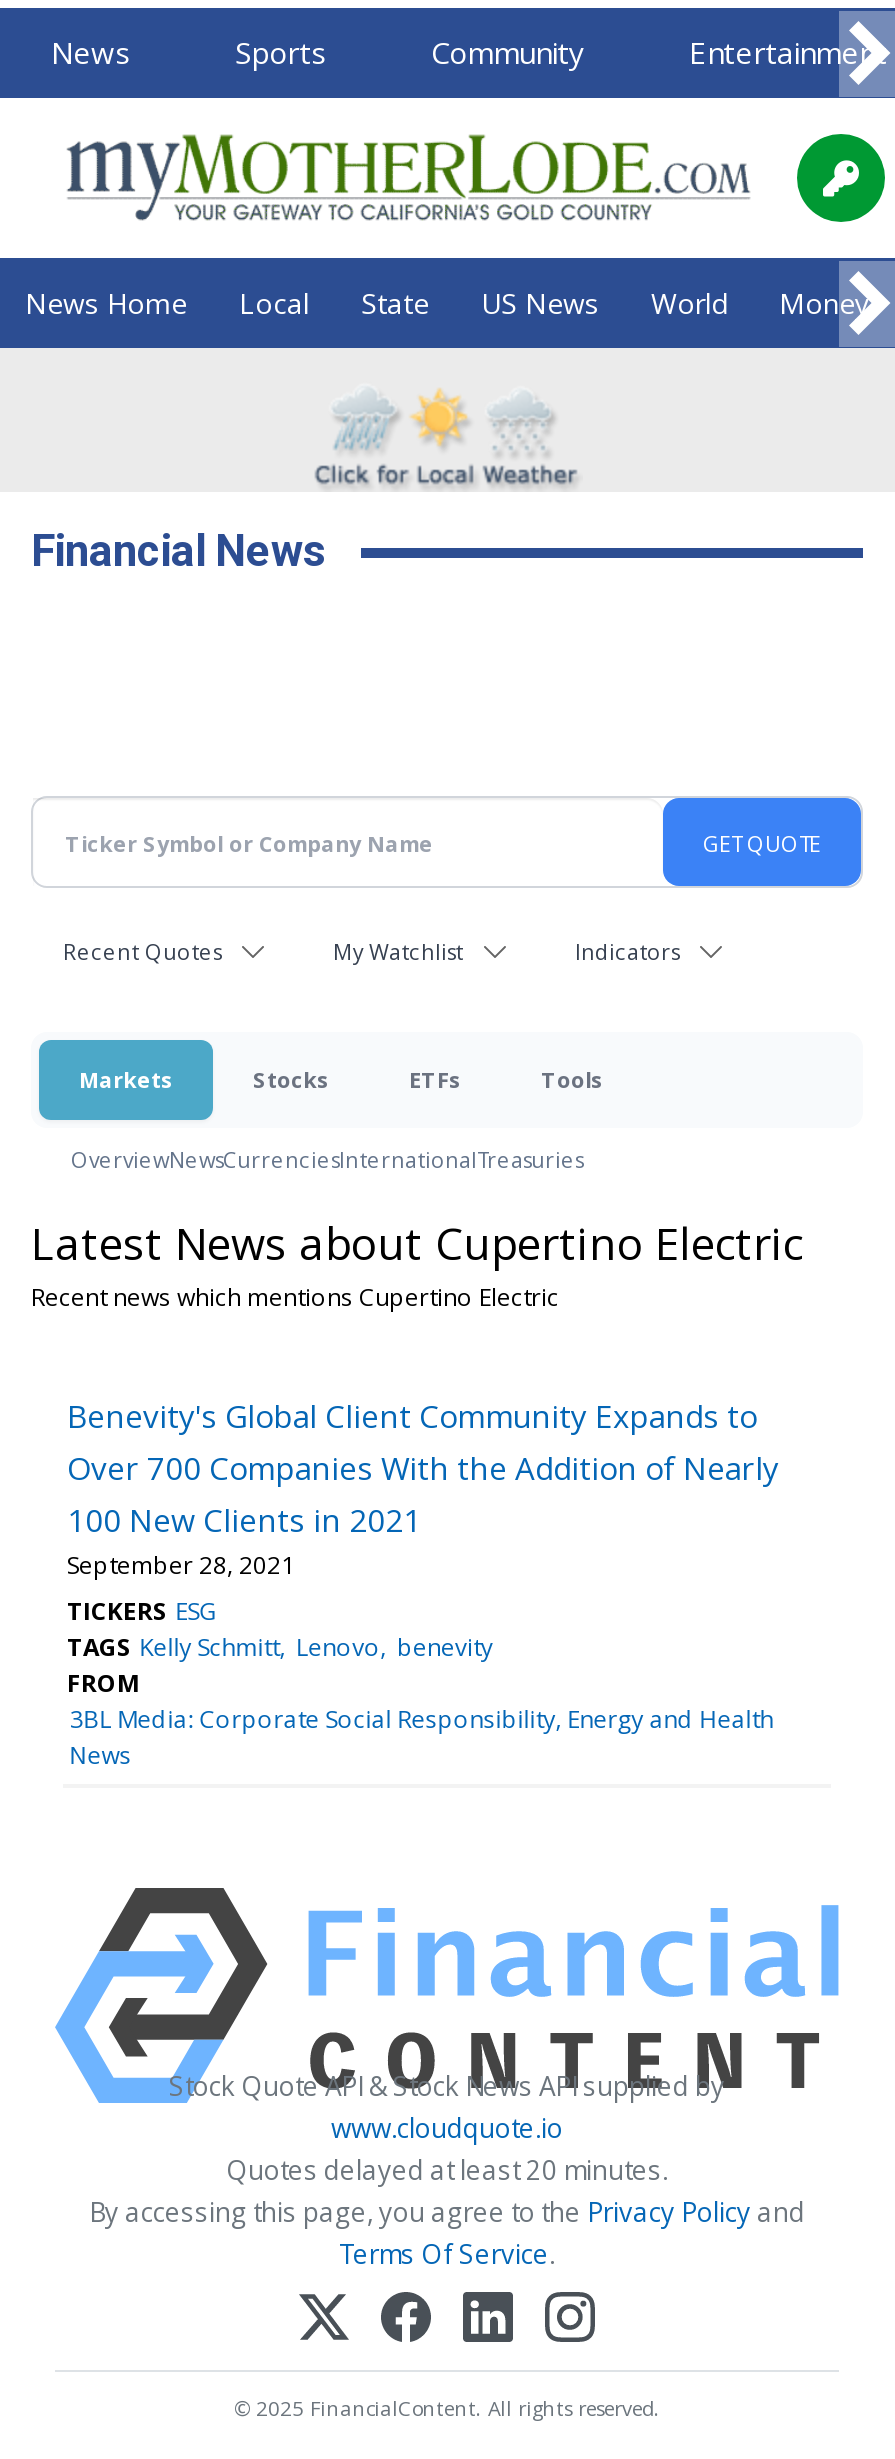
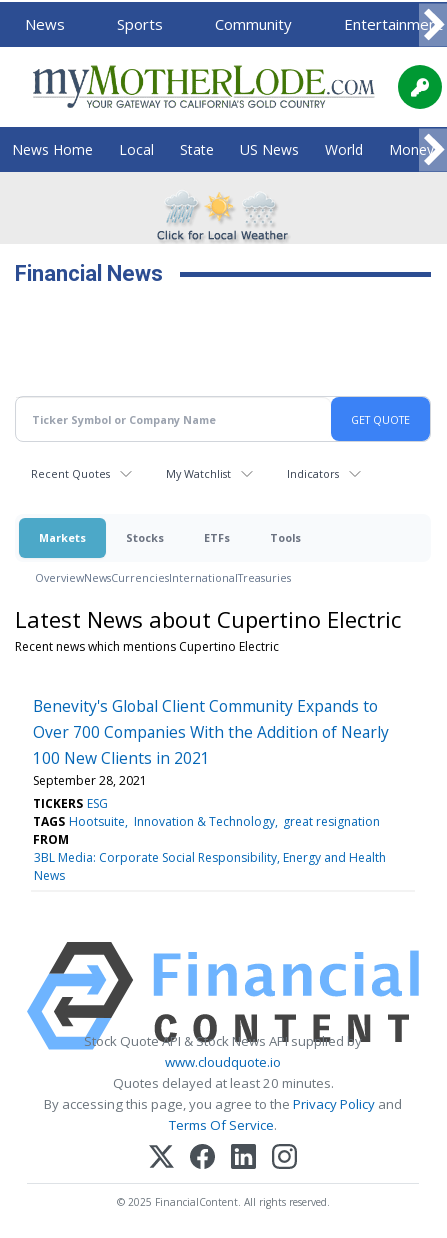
- TAGS Kelly Schmitt Lenovo benevity
+ TAGS Hootsuite Innovation & Technology great resignation
